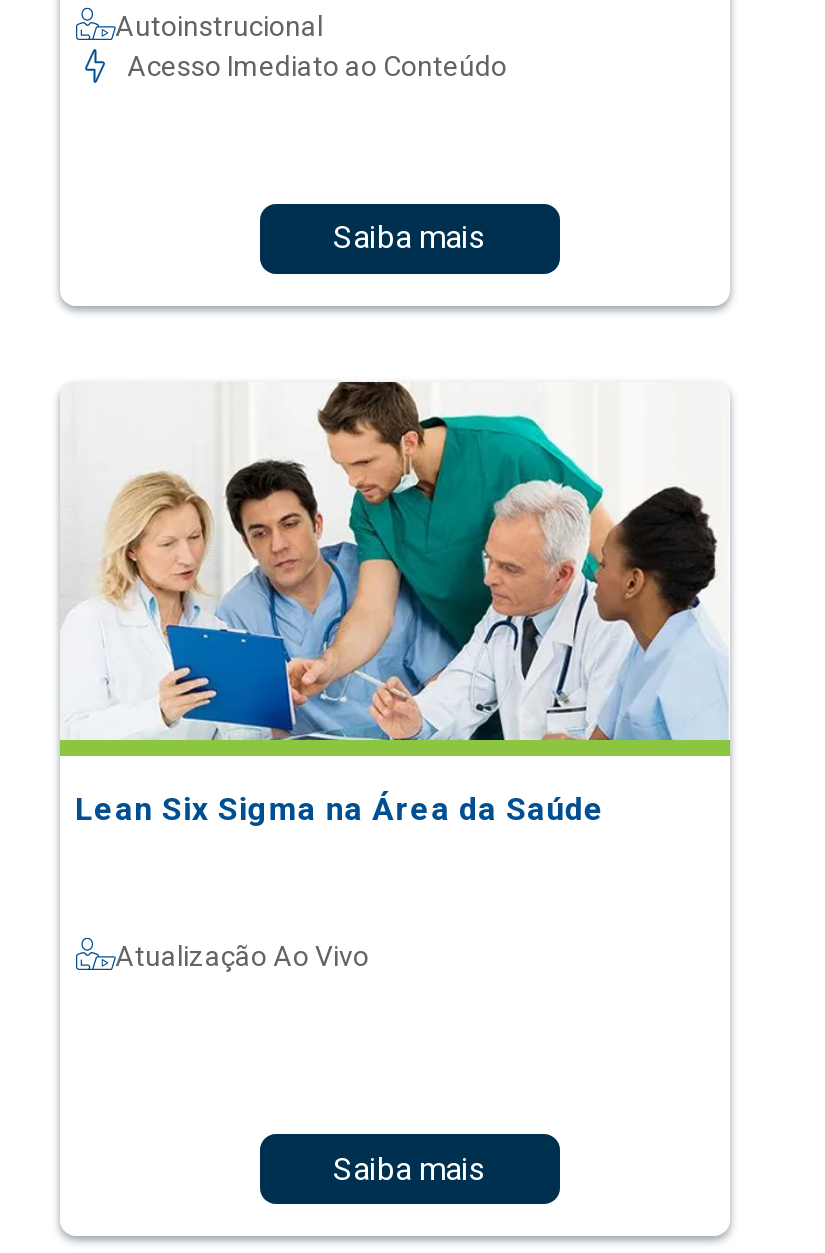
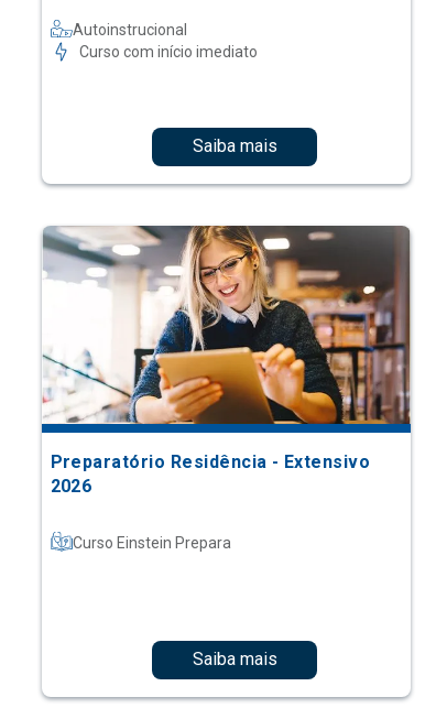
- Acesso Imediato ao Conteúdo
+ Curso com início imediato

- [image]
- Lean Six Sigma na Área da Saúde
+ [image]
+ Preparatório Residência - Extensivo
+ 2026

- Atualização Ao Vivo
+ Curso Einstein Prepara
